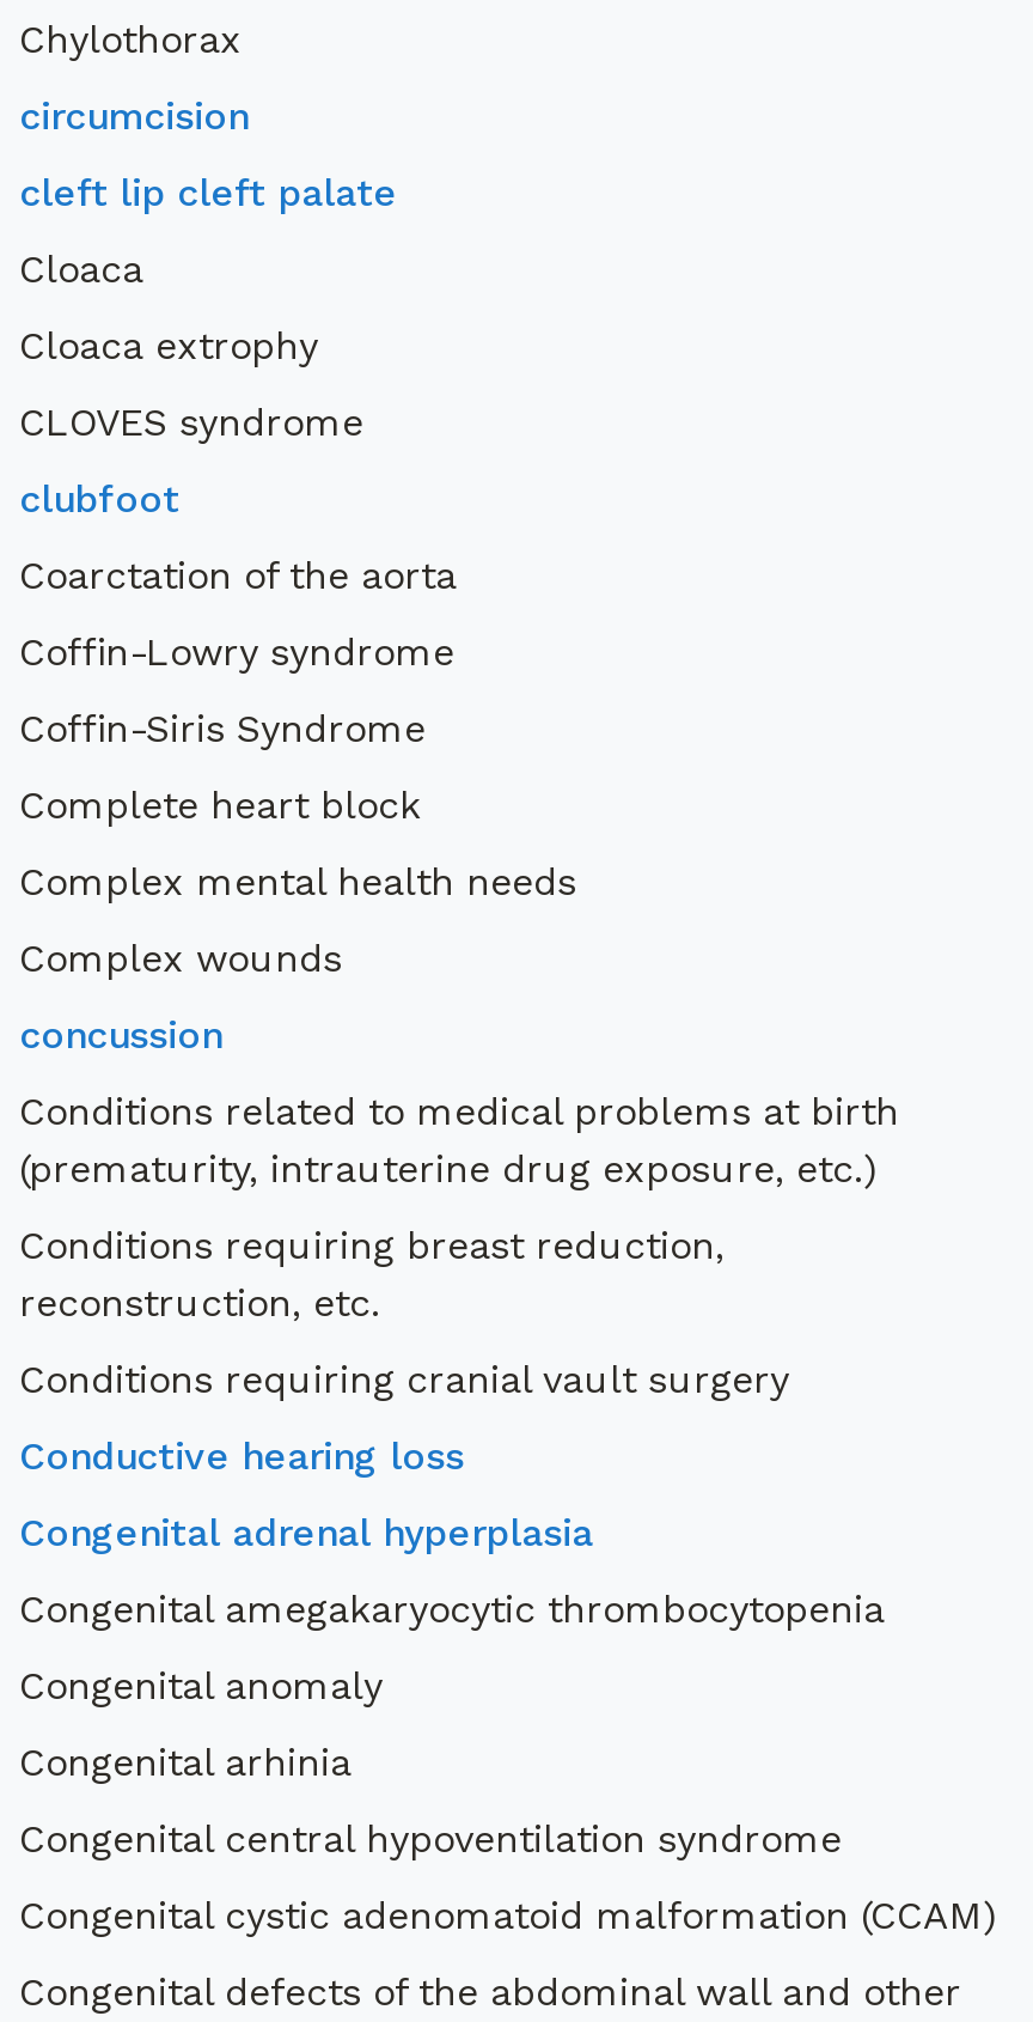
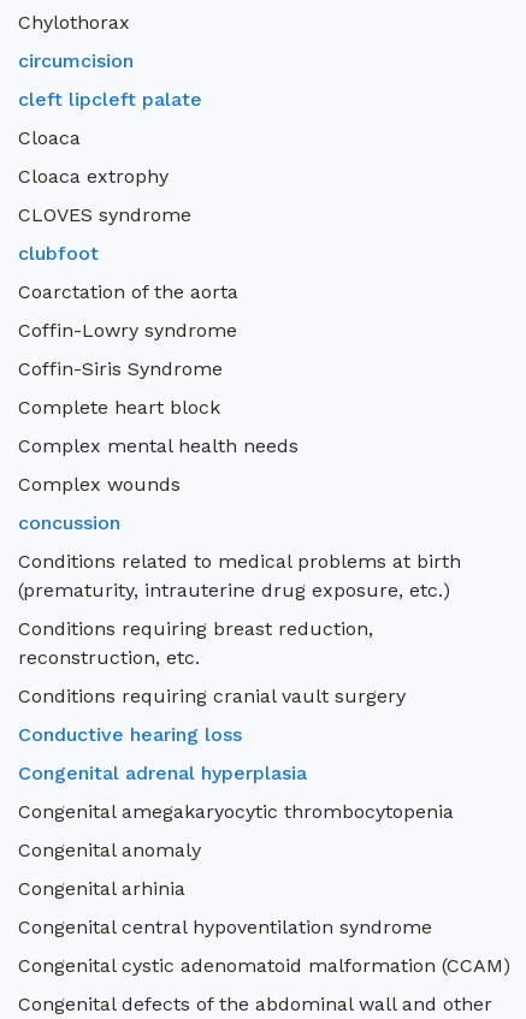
- cleft lip cleft palate
+ cleft lipcleft palate
